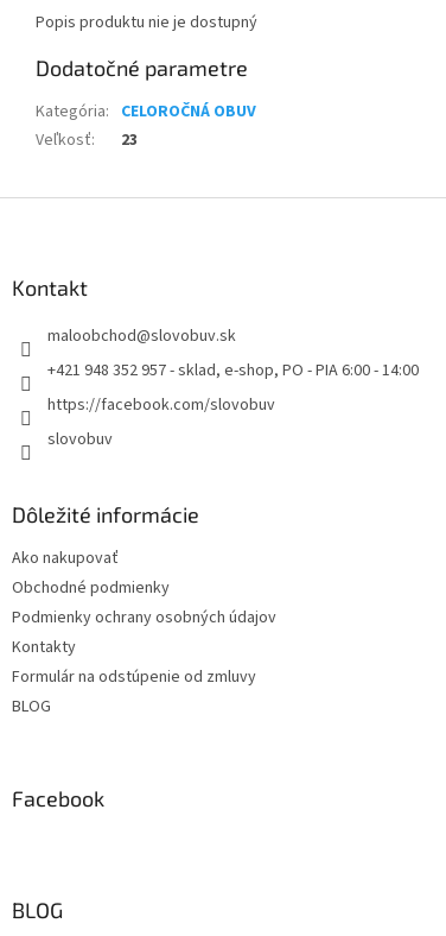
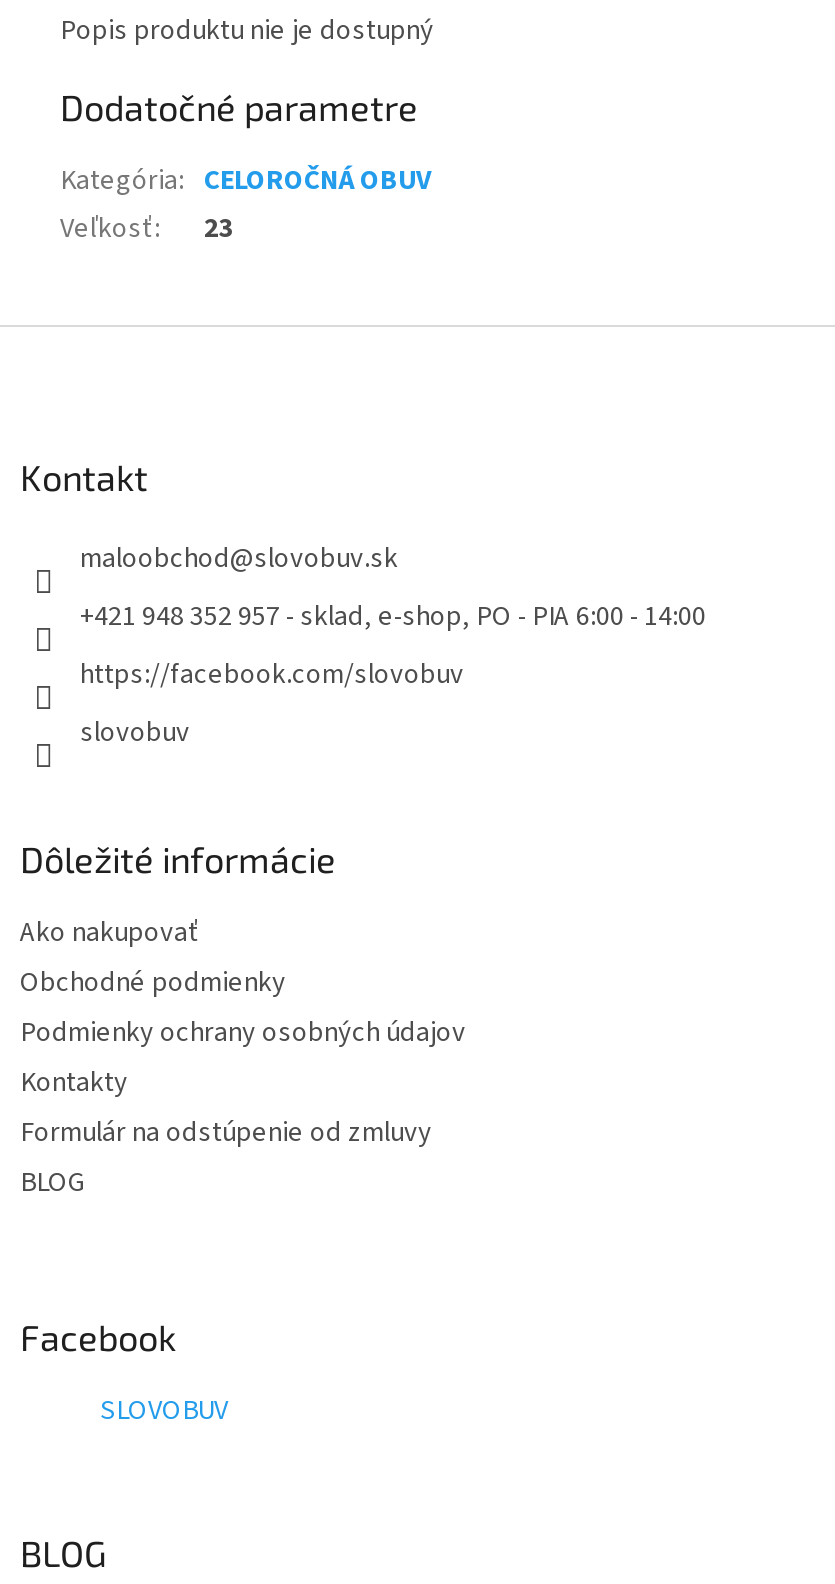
+ SLOVOBUV
